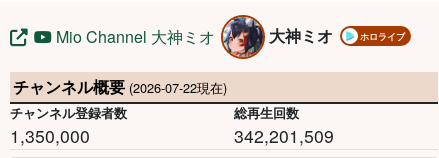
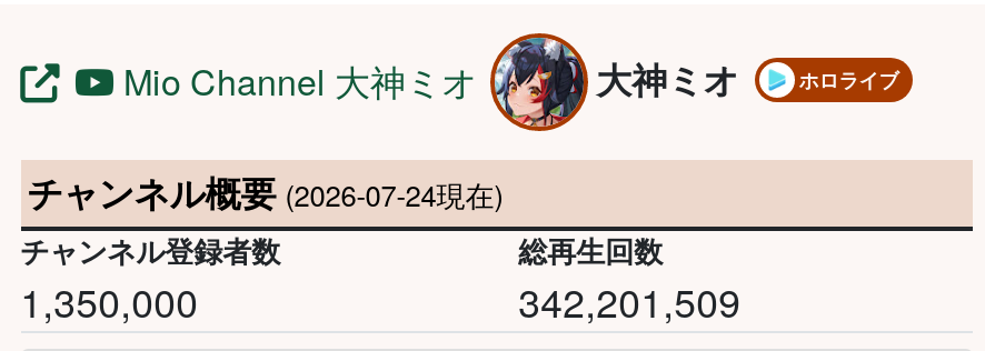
- チャンネル概要 (2026-07-22現在)
+ チャンネル概要 (2026-07-24現在)
